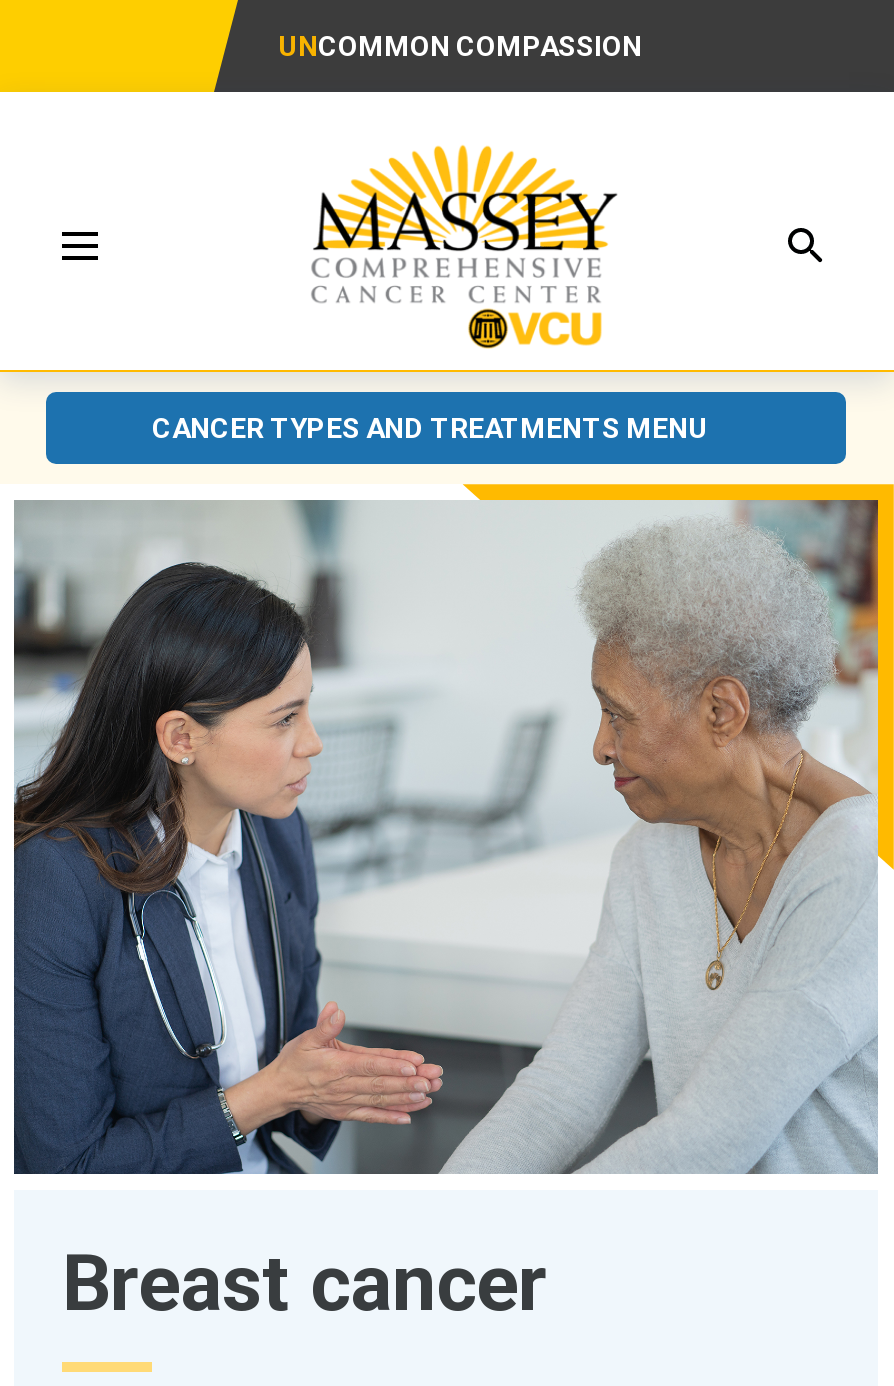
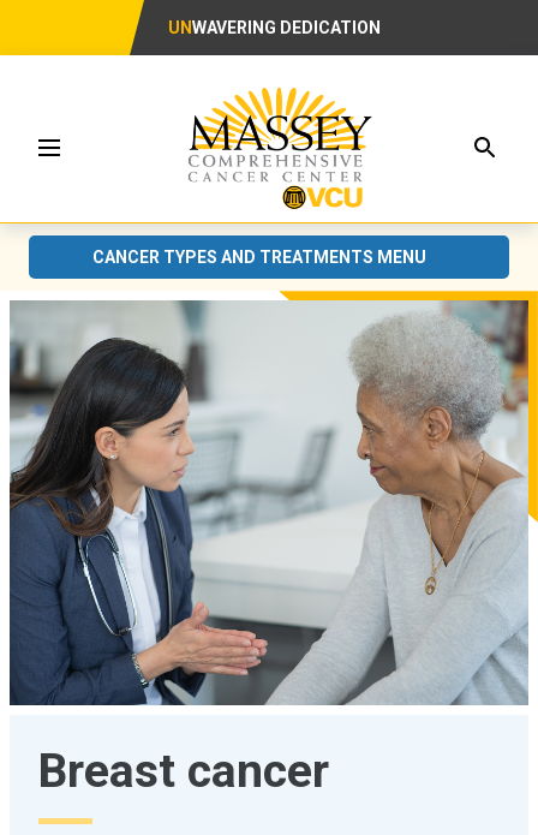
- UNCOMMON COMPASSION
+ UNWAVERING DEDICATION
